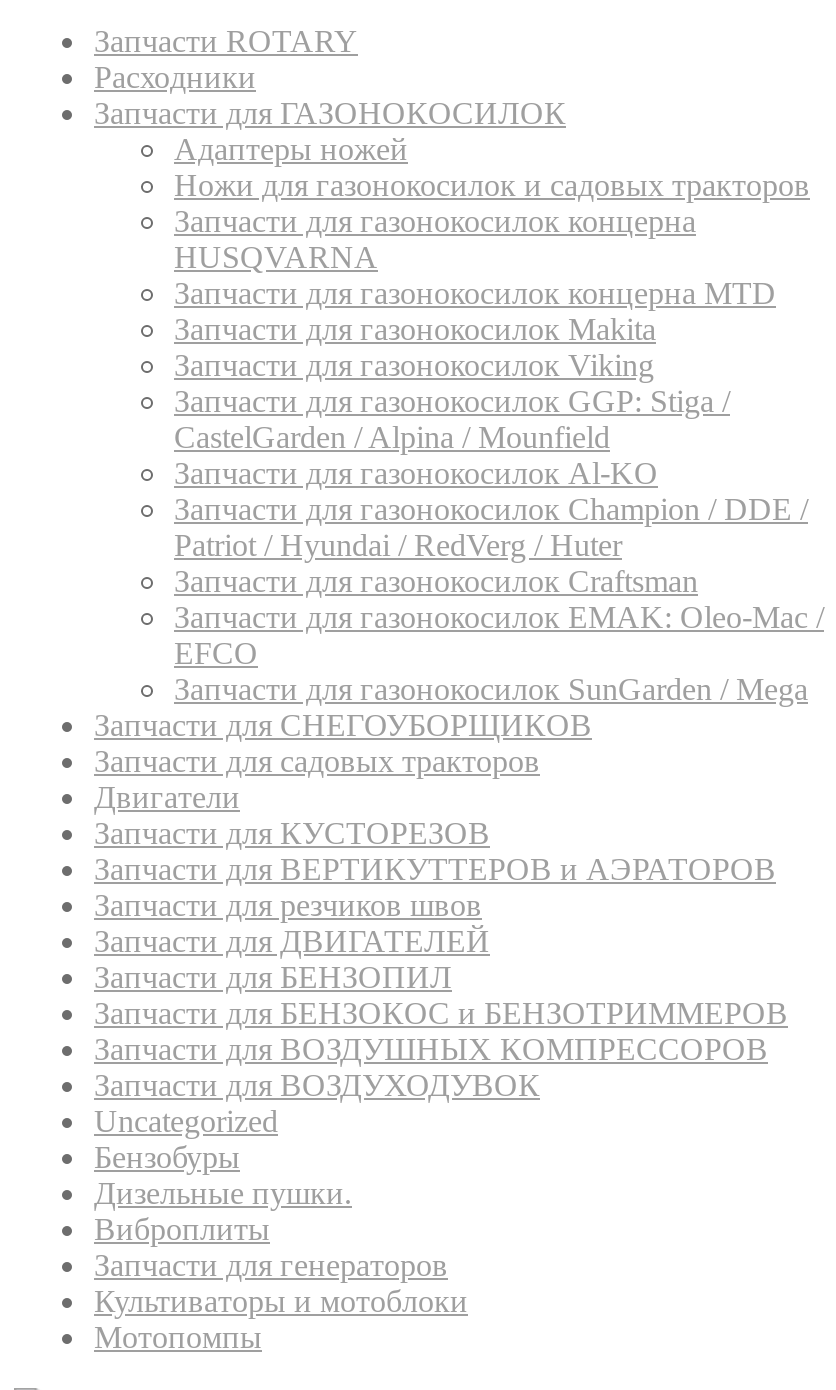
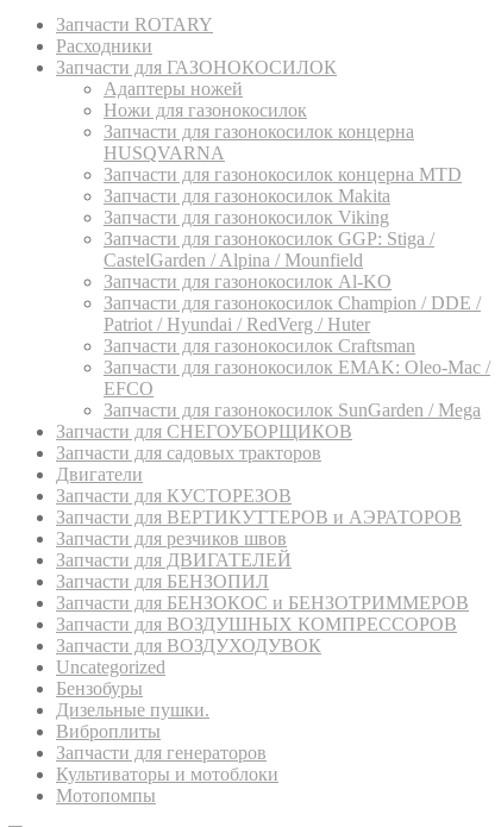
- Ножи для газонокосилок и садовых тракторов
+ Ножи для газонокосилок
